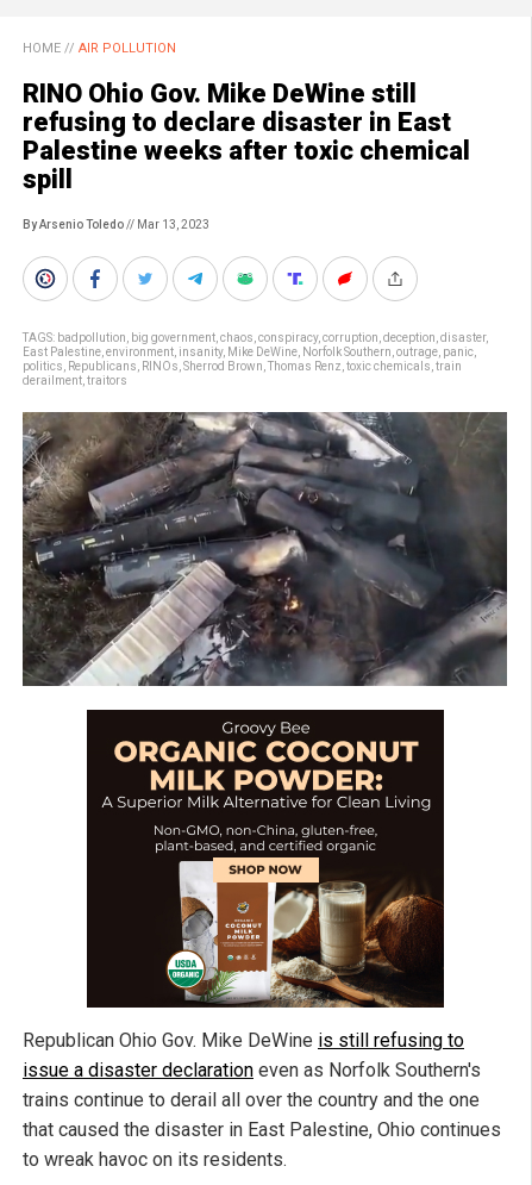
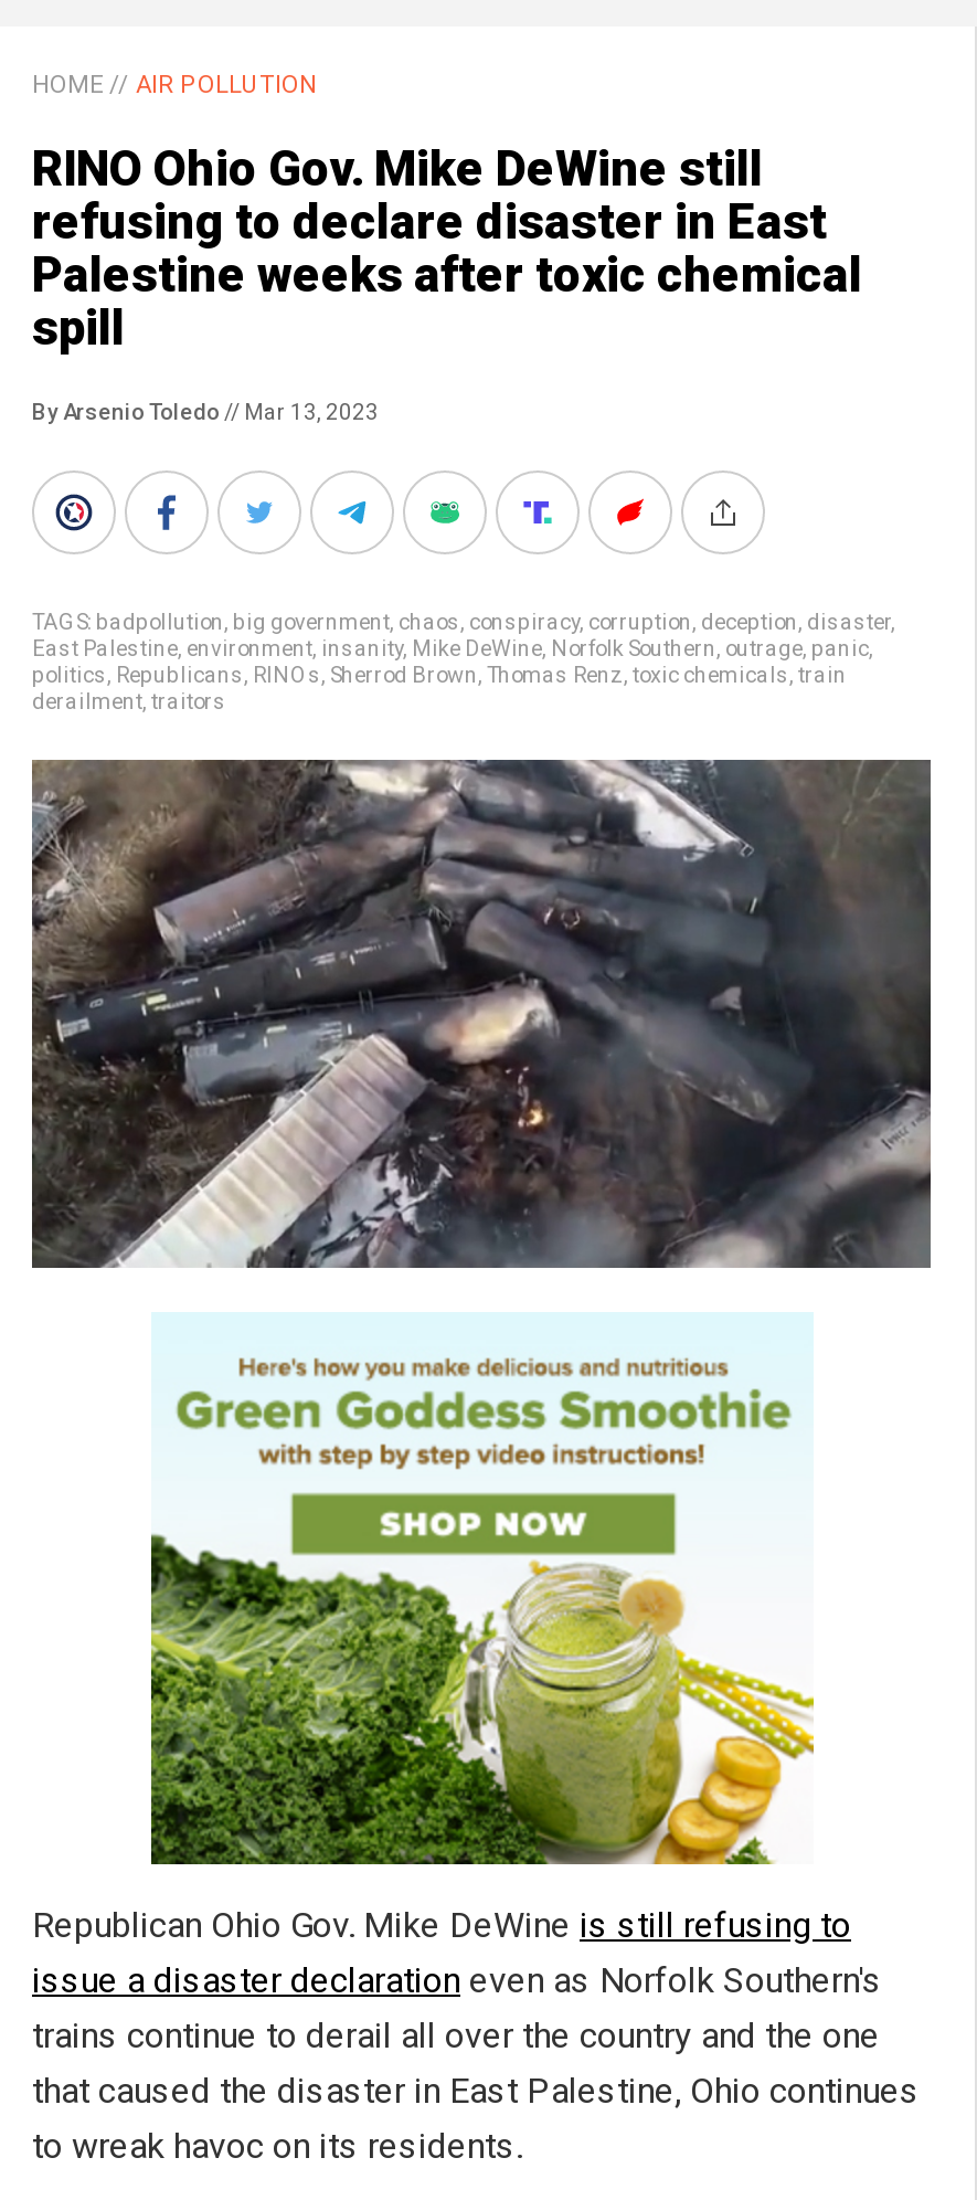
- [image]
+ [image]
